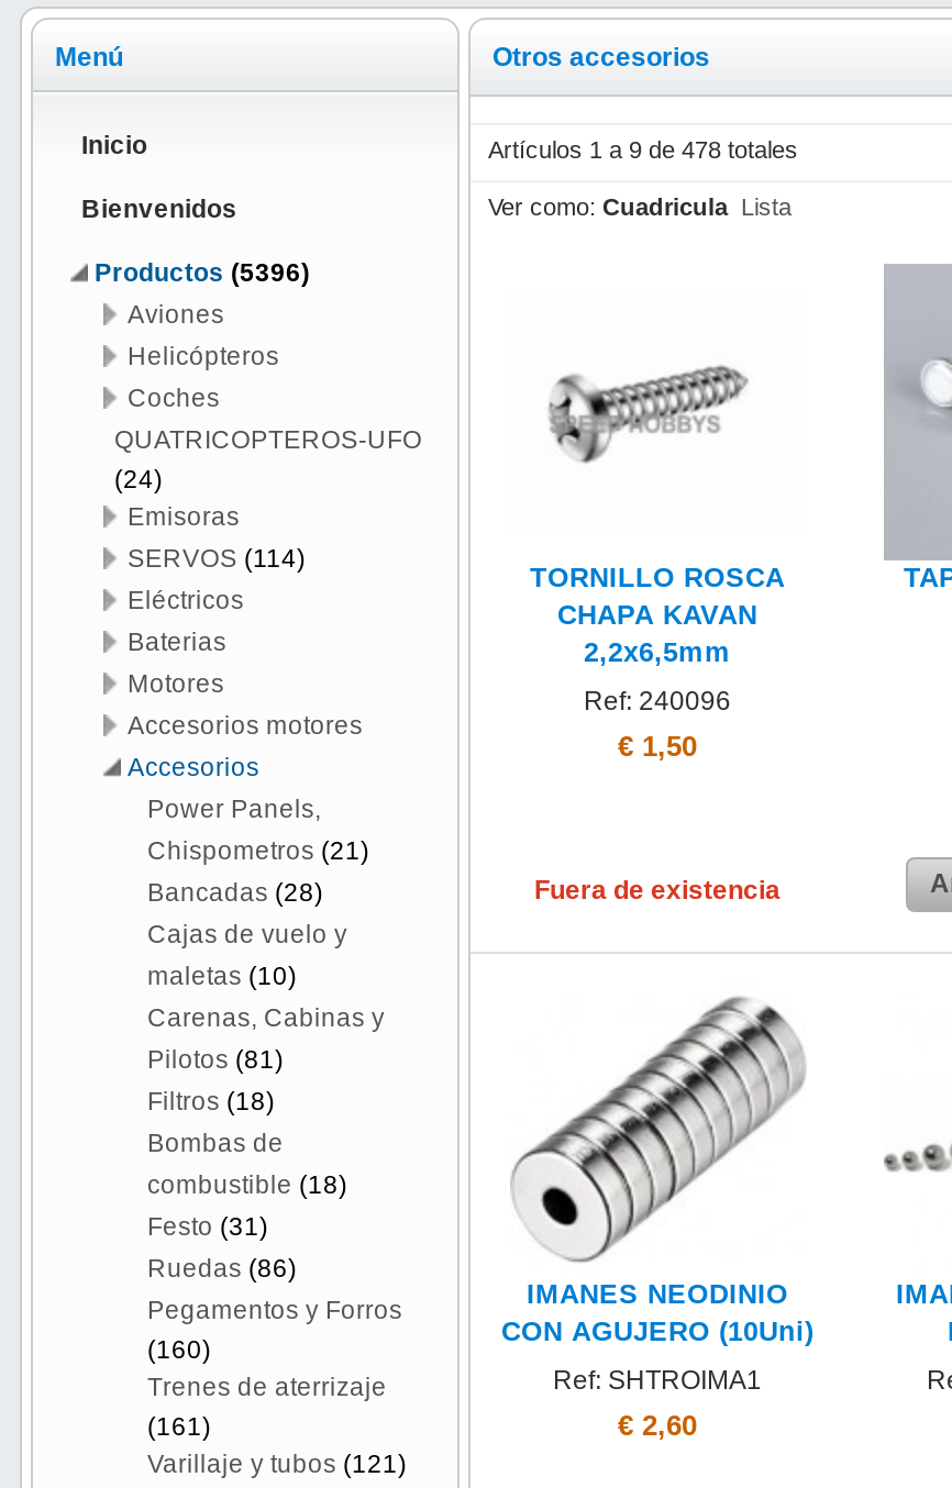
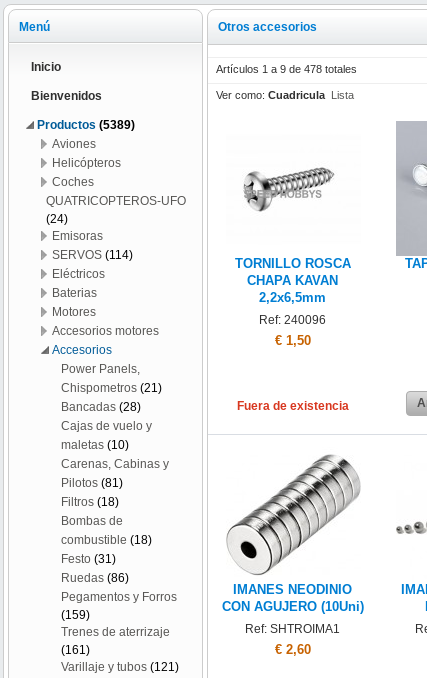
- Productos (5396)
+ Productos (5389)

- (160)
+ (159)
